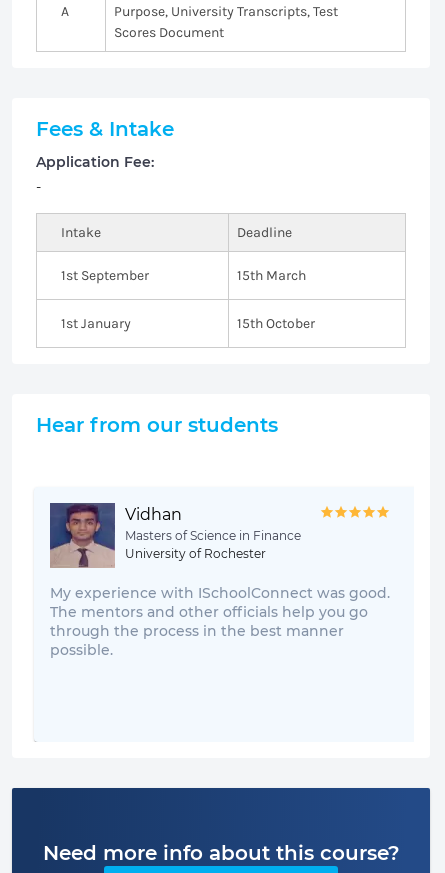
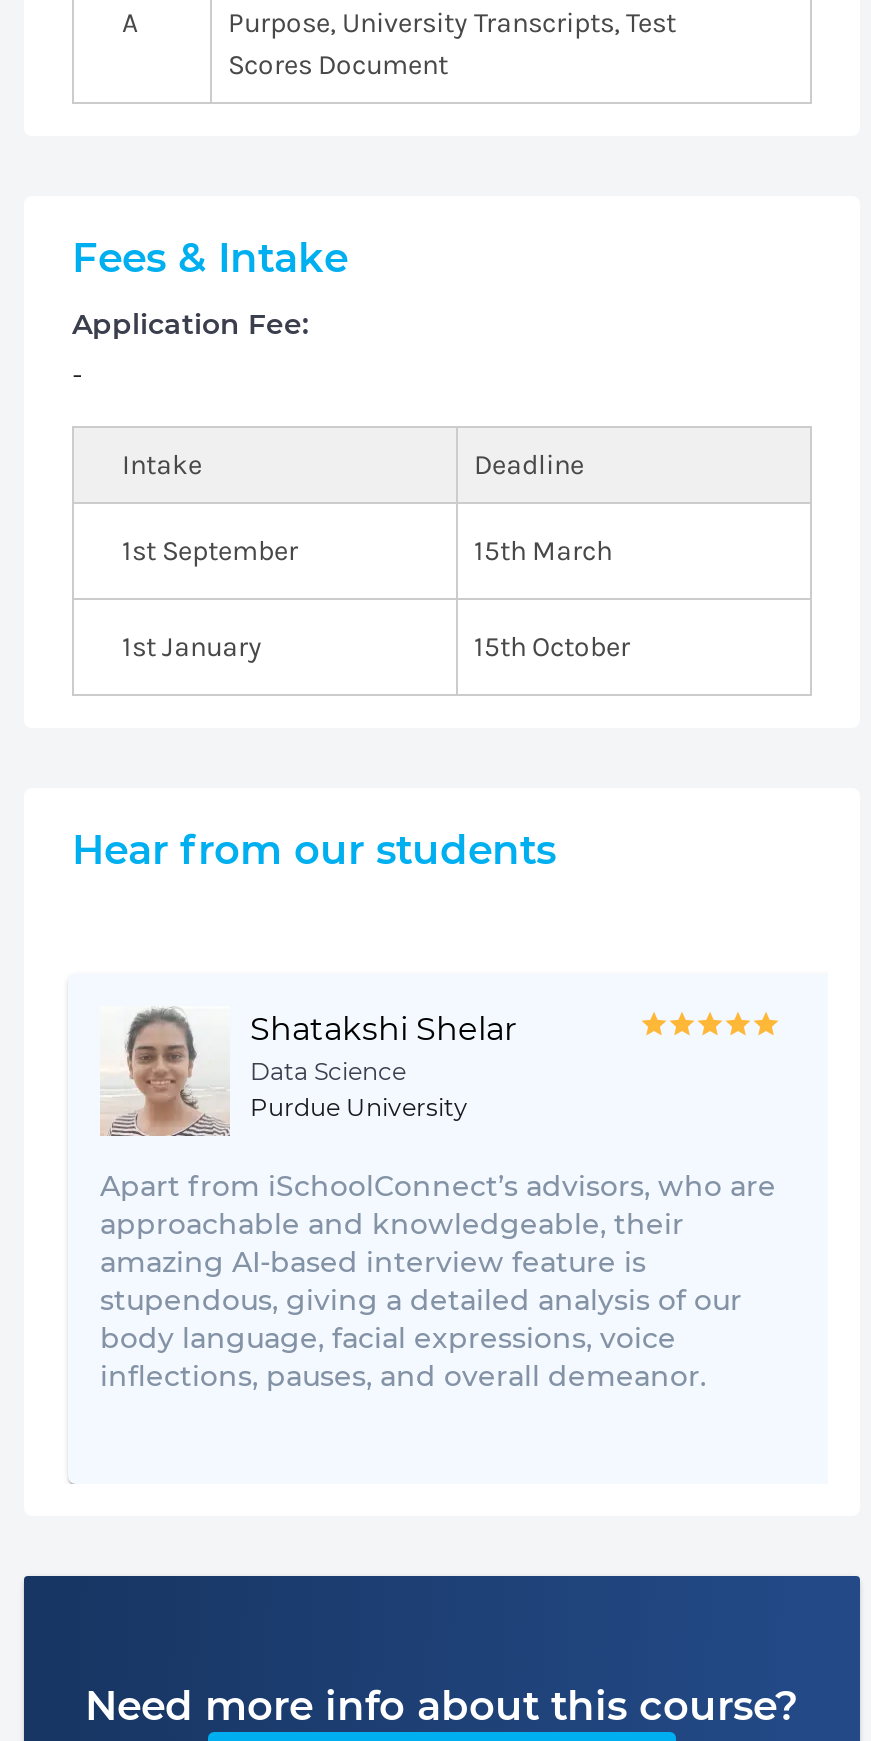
- [image]
- Vidhan
- Masters of Science in Finance
- University of Rochester
+ [image]
+ Shatakshi Shelar
+ Data Science
+ Purdue University

- My experience with ISchoolConnect was good.
- The mentors and other officials help you go
- through the process in the best manner
- possible.
+ Apart from iSchoolConnect’s advisors, who are
+ approachable and knowledgeable, their
+ amazing AI-based interview feature is
+ stupendous, giving a detailed analysis of our
+ body language, facial expressions, voice
+ inflections, pauses, and overall demeanor.
